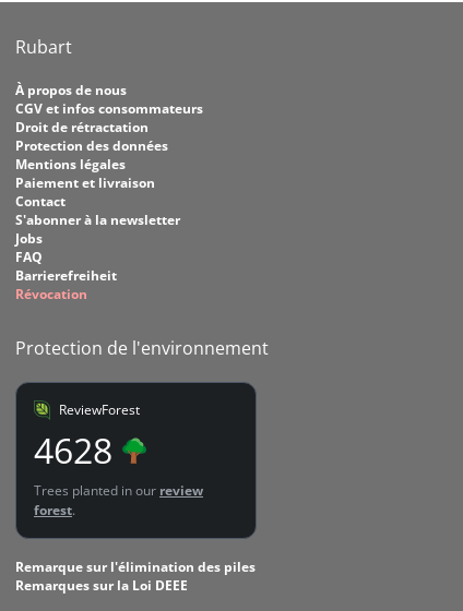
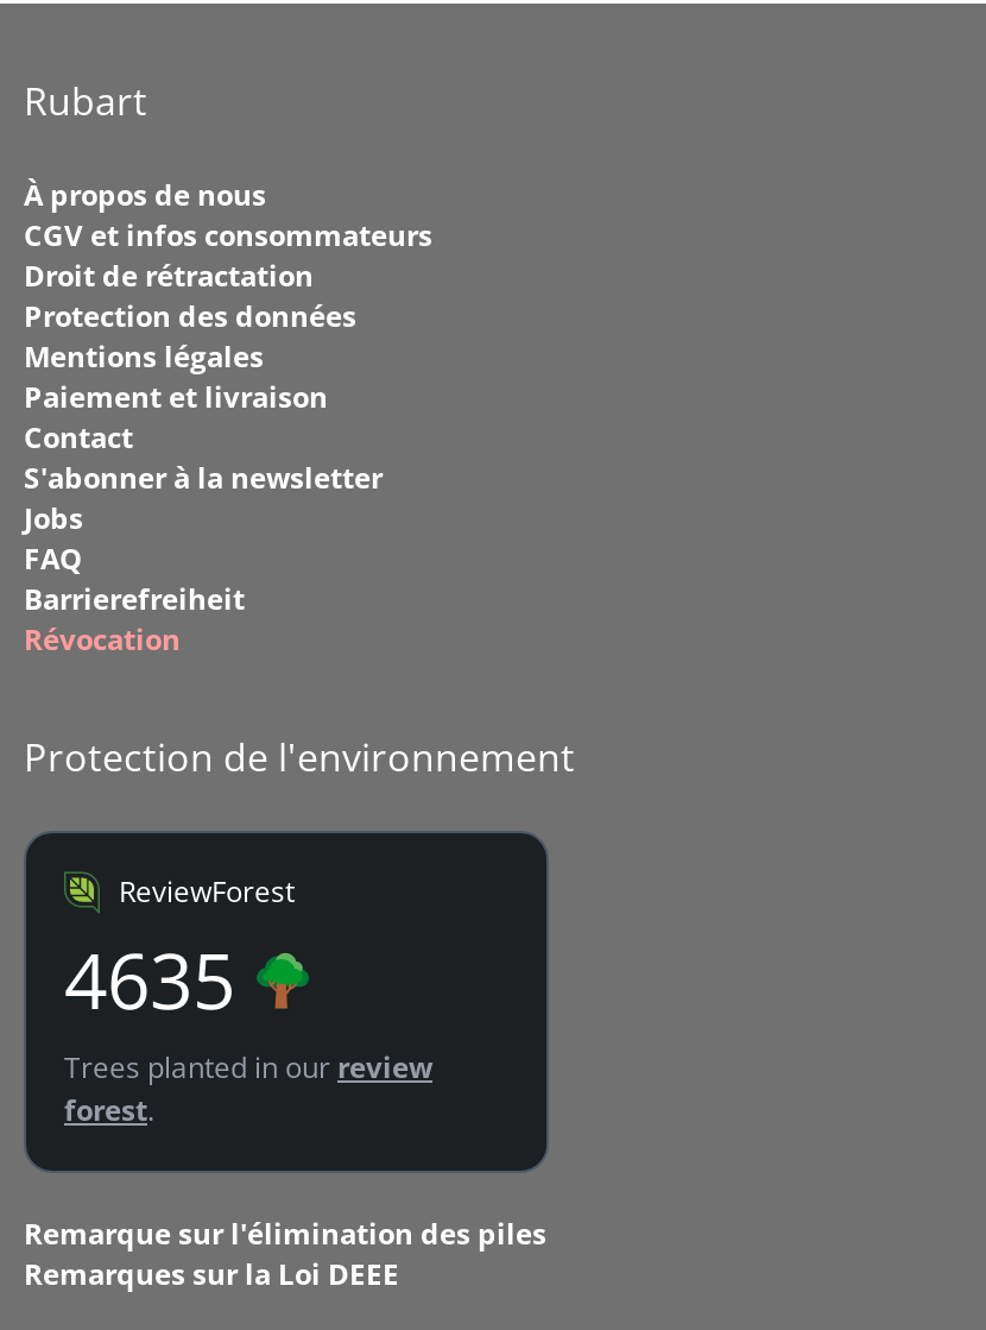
- 4628
+ 4635
